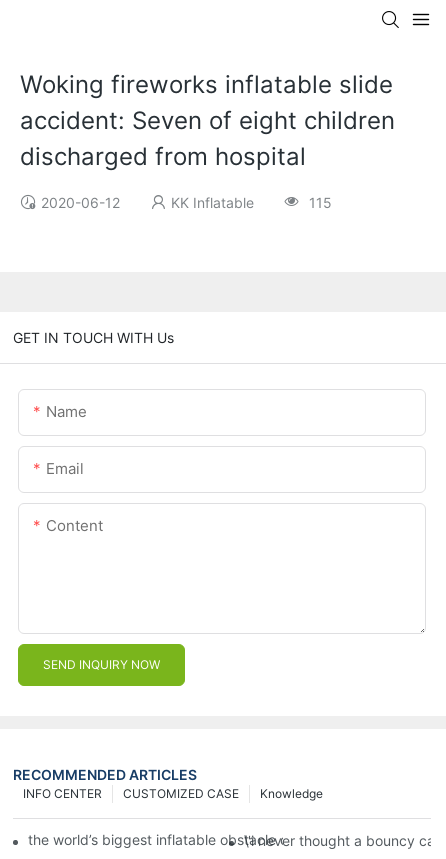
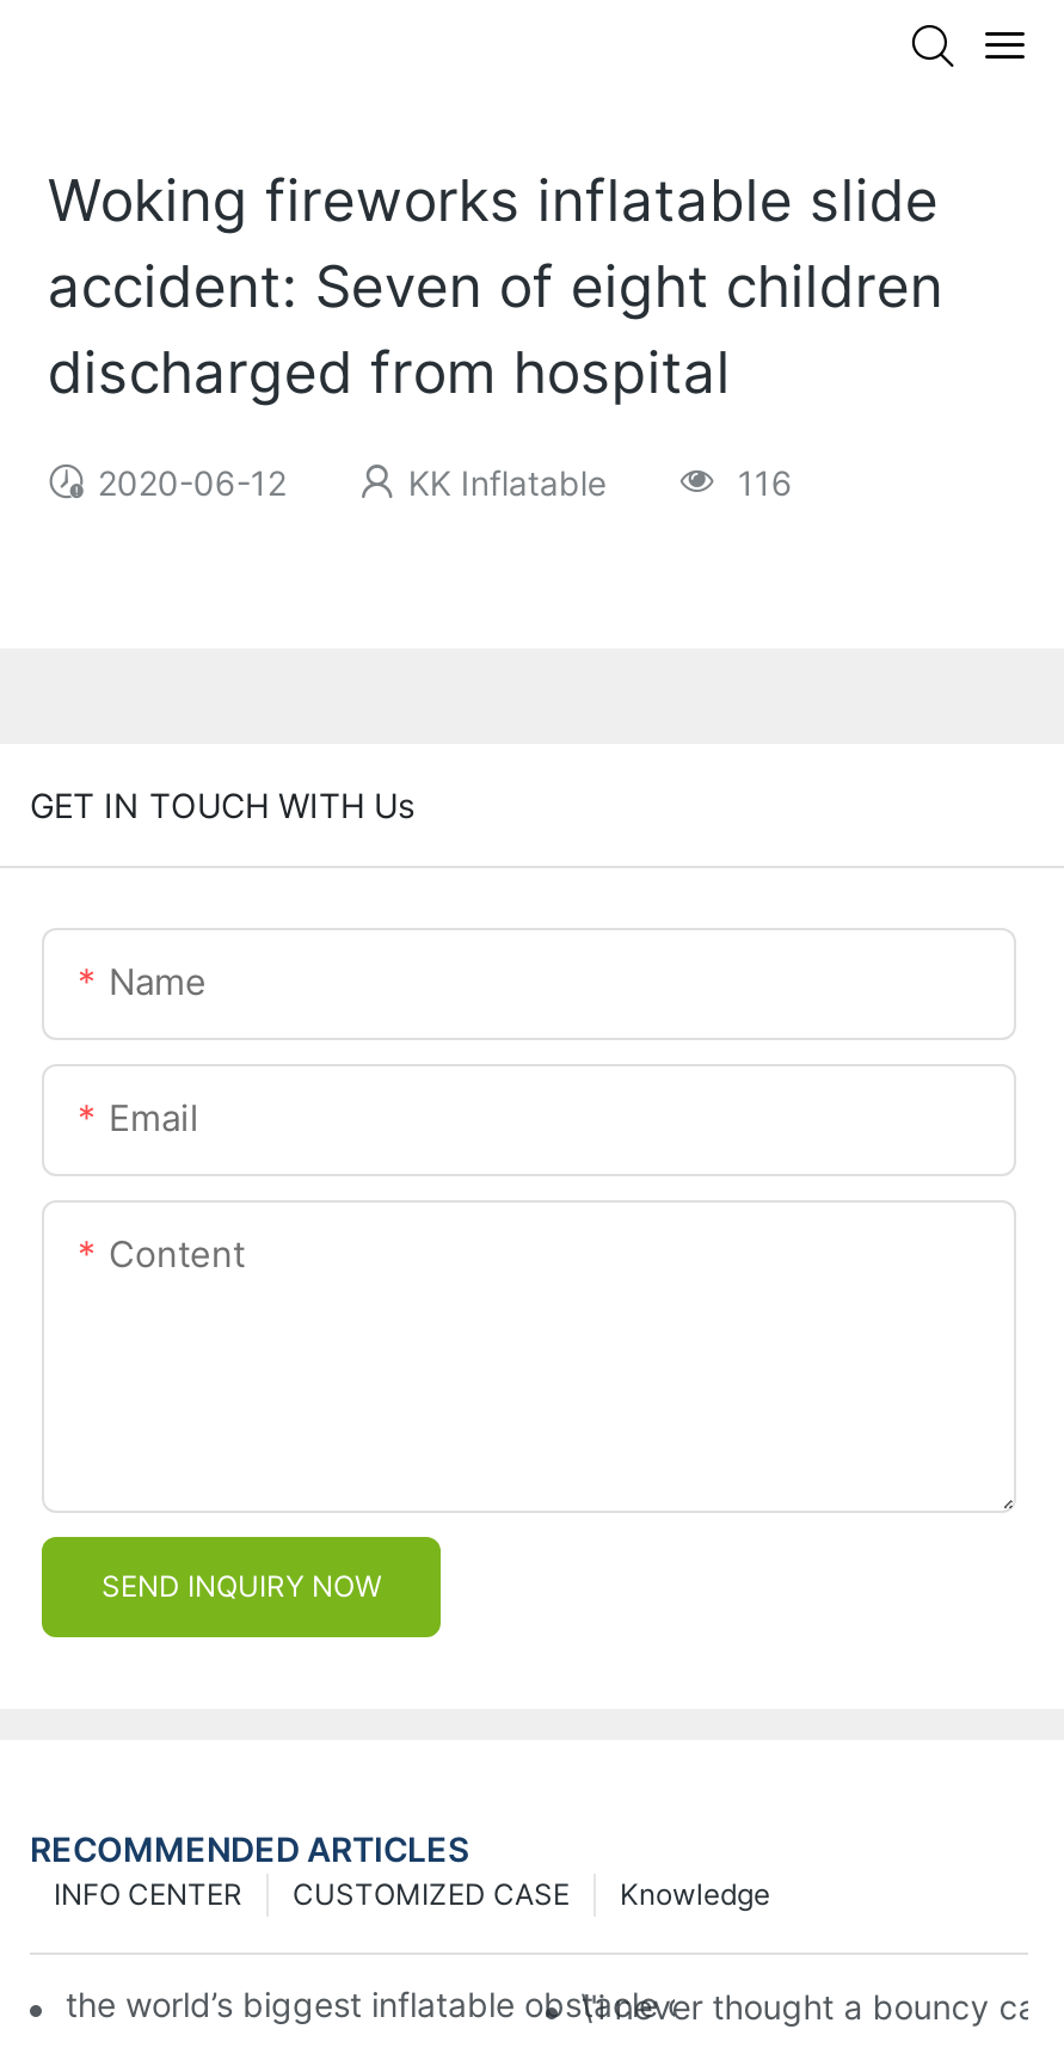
- 115
+ 116
